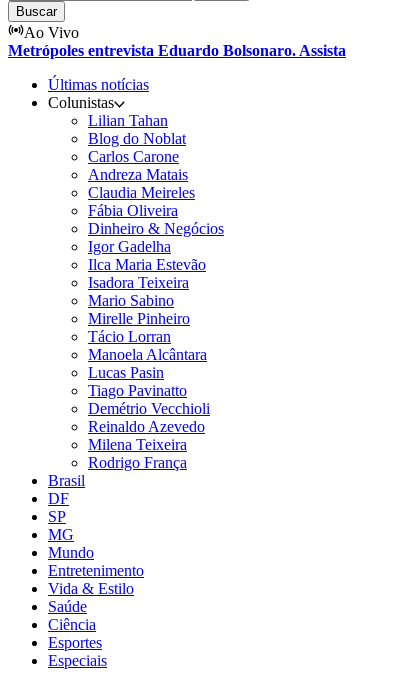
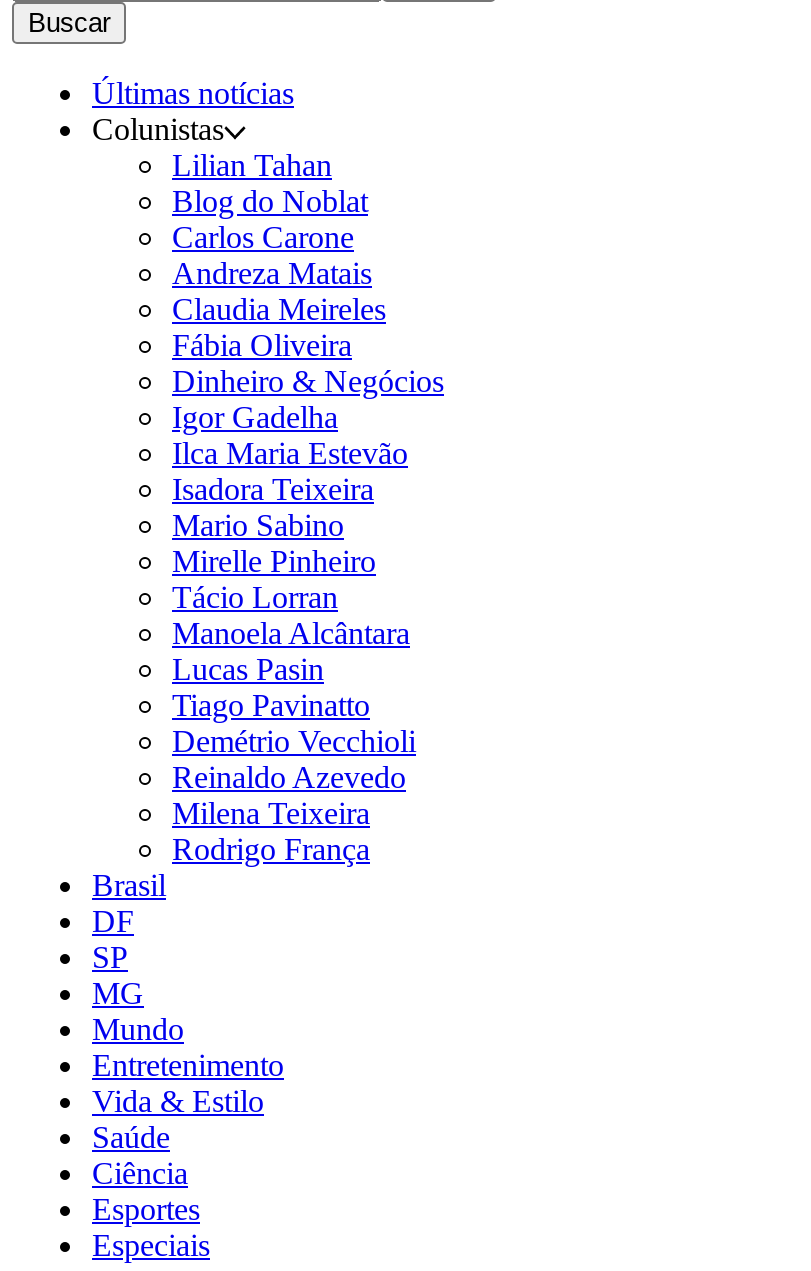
- Ao Vivo
- Metrópoles entrevista Eduardo Bolsonaro. Assista
